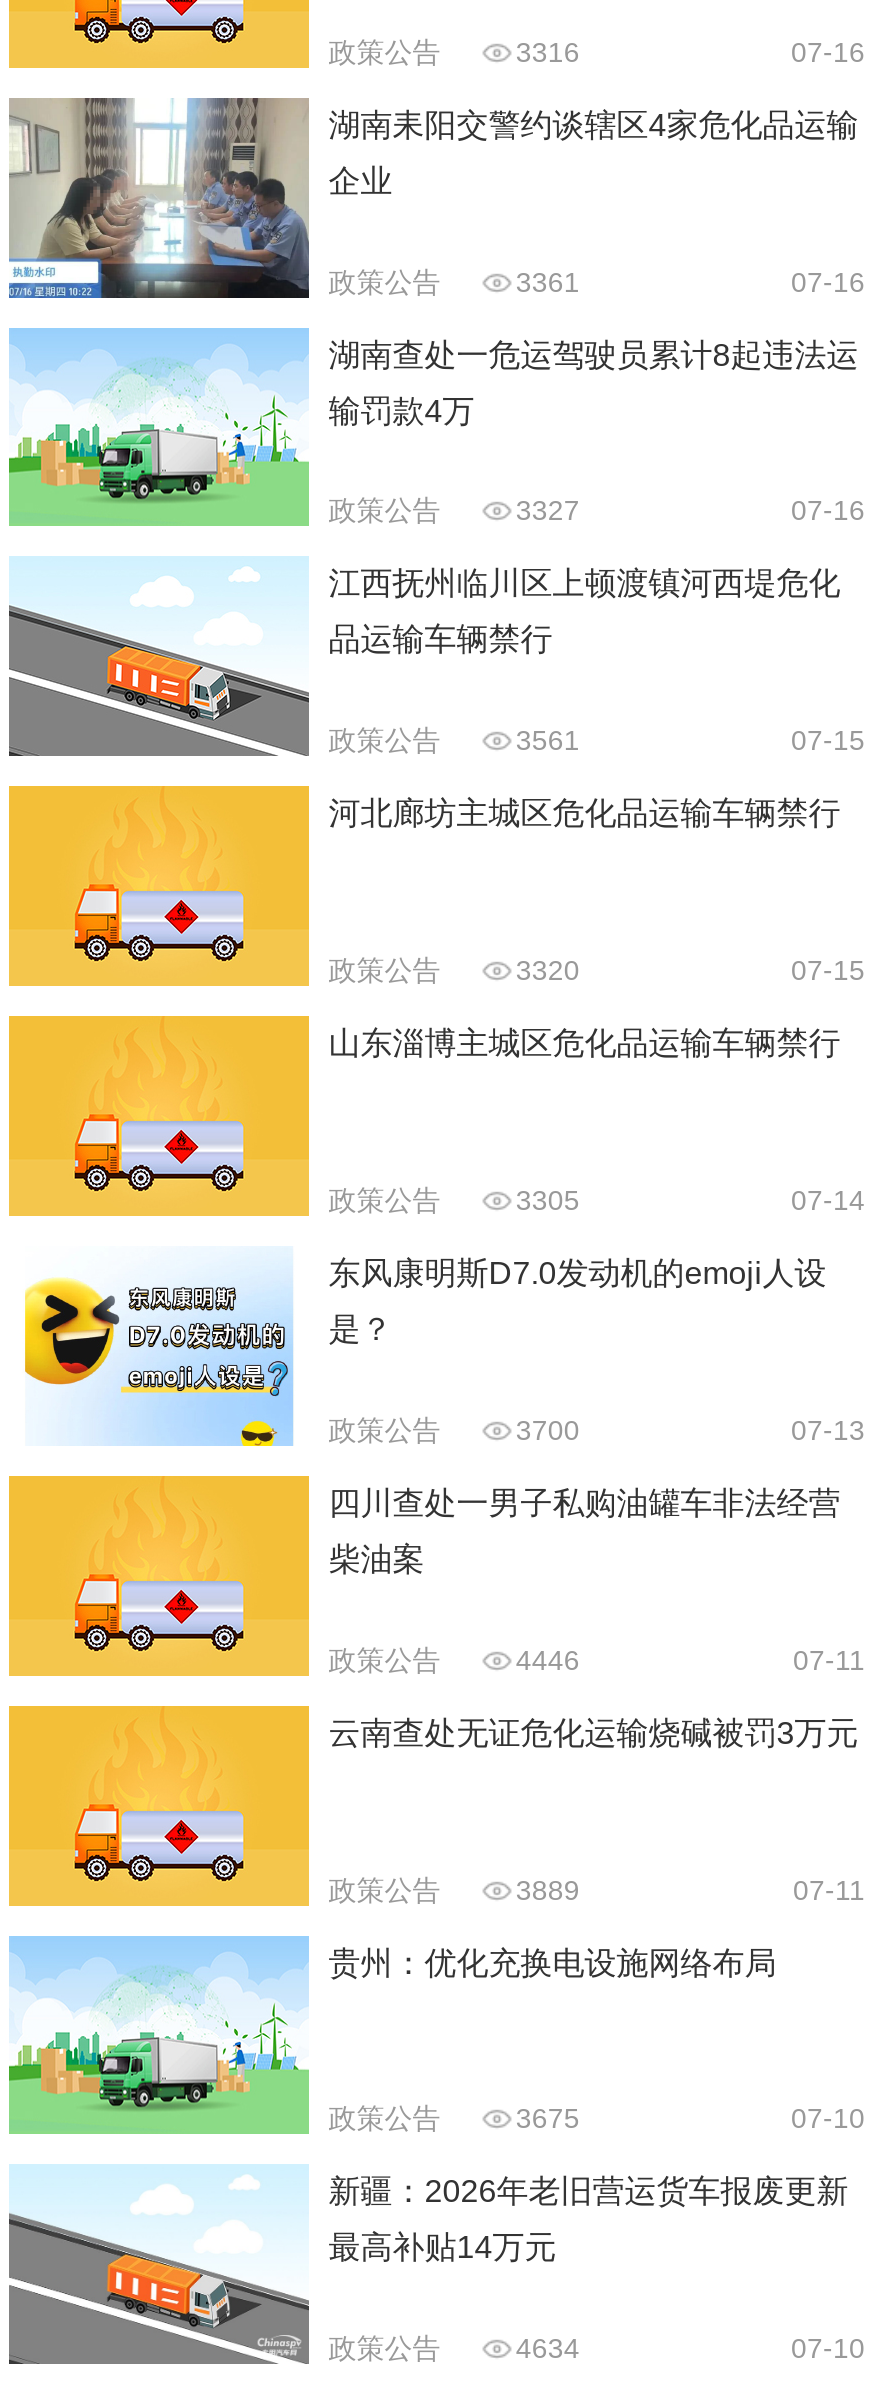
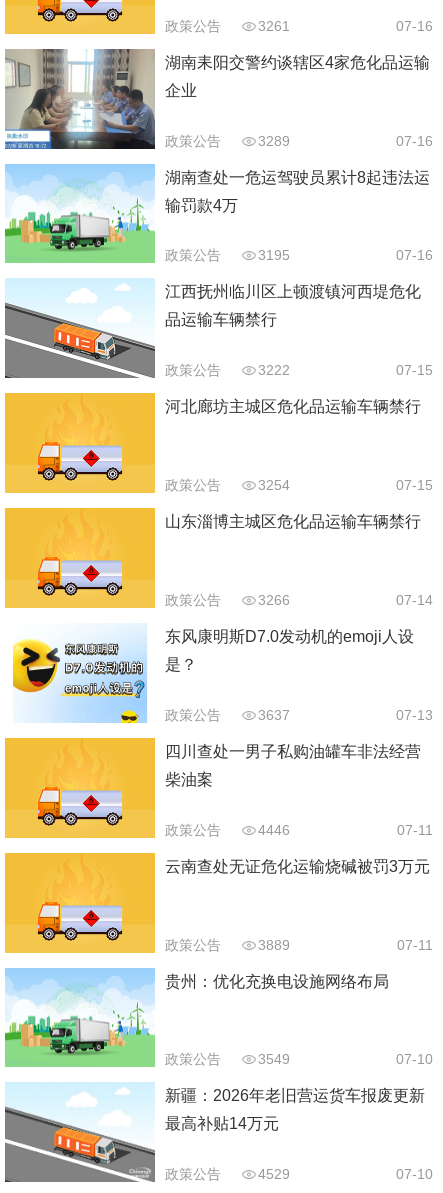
- 3316
+ 3261

- 3361
+ 3289

- 3327
+ 3195

- 3561
+ 3222

- 3320
+ 3254

- 3305
+ 3266

- 3700
+ 3637

- 3675
+ 3549

- 4634
+ 4529
